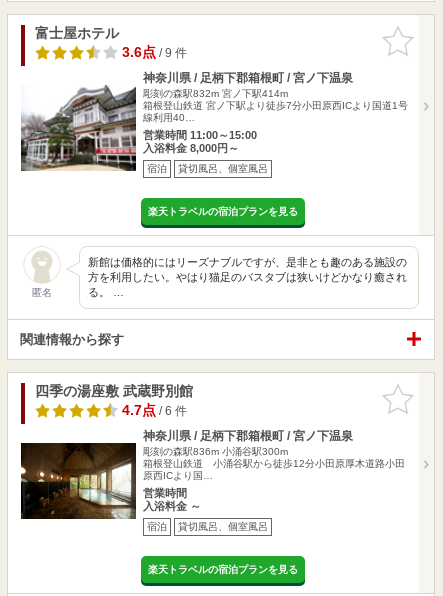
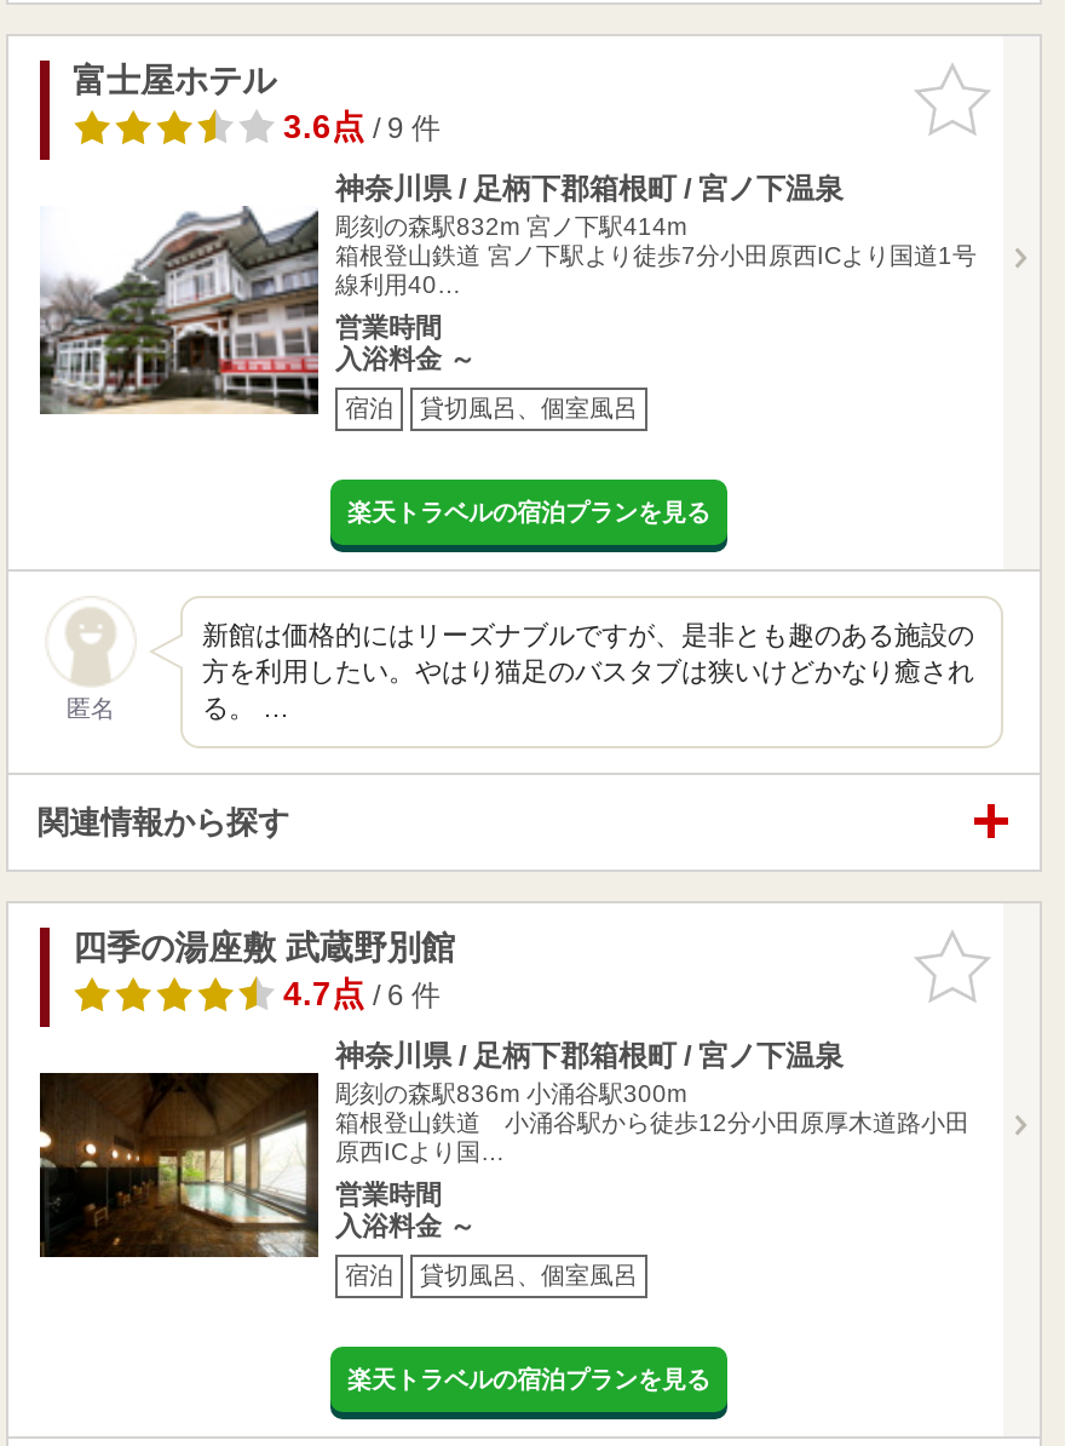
- 営業時間 11:00～15:00
- 入浴料金 8,000円～
+ 営業時間
+ 入浴料金 ～
